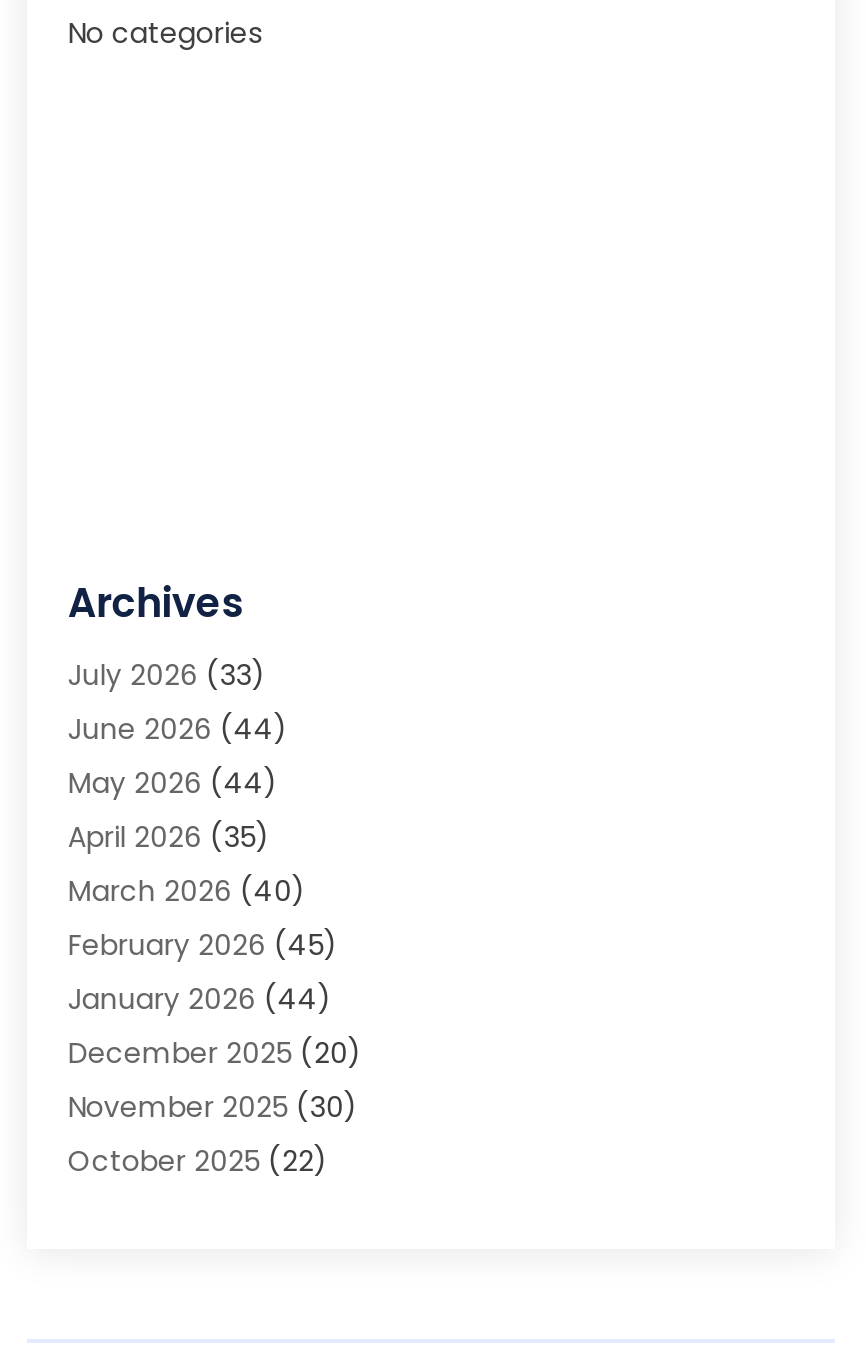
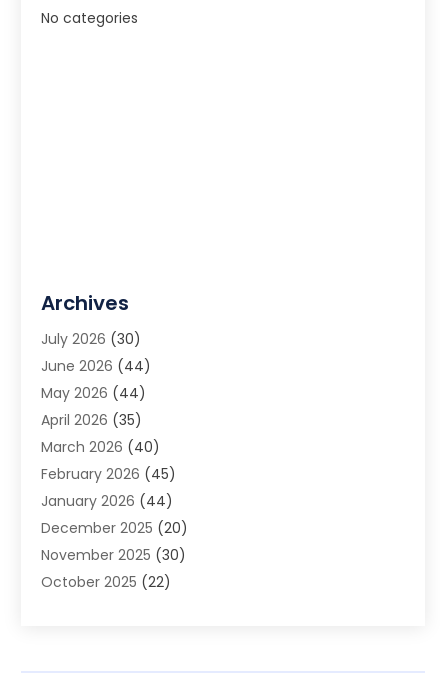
- July 2026 (33)
+ July 2026 (30)
